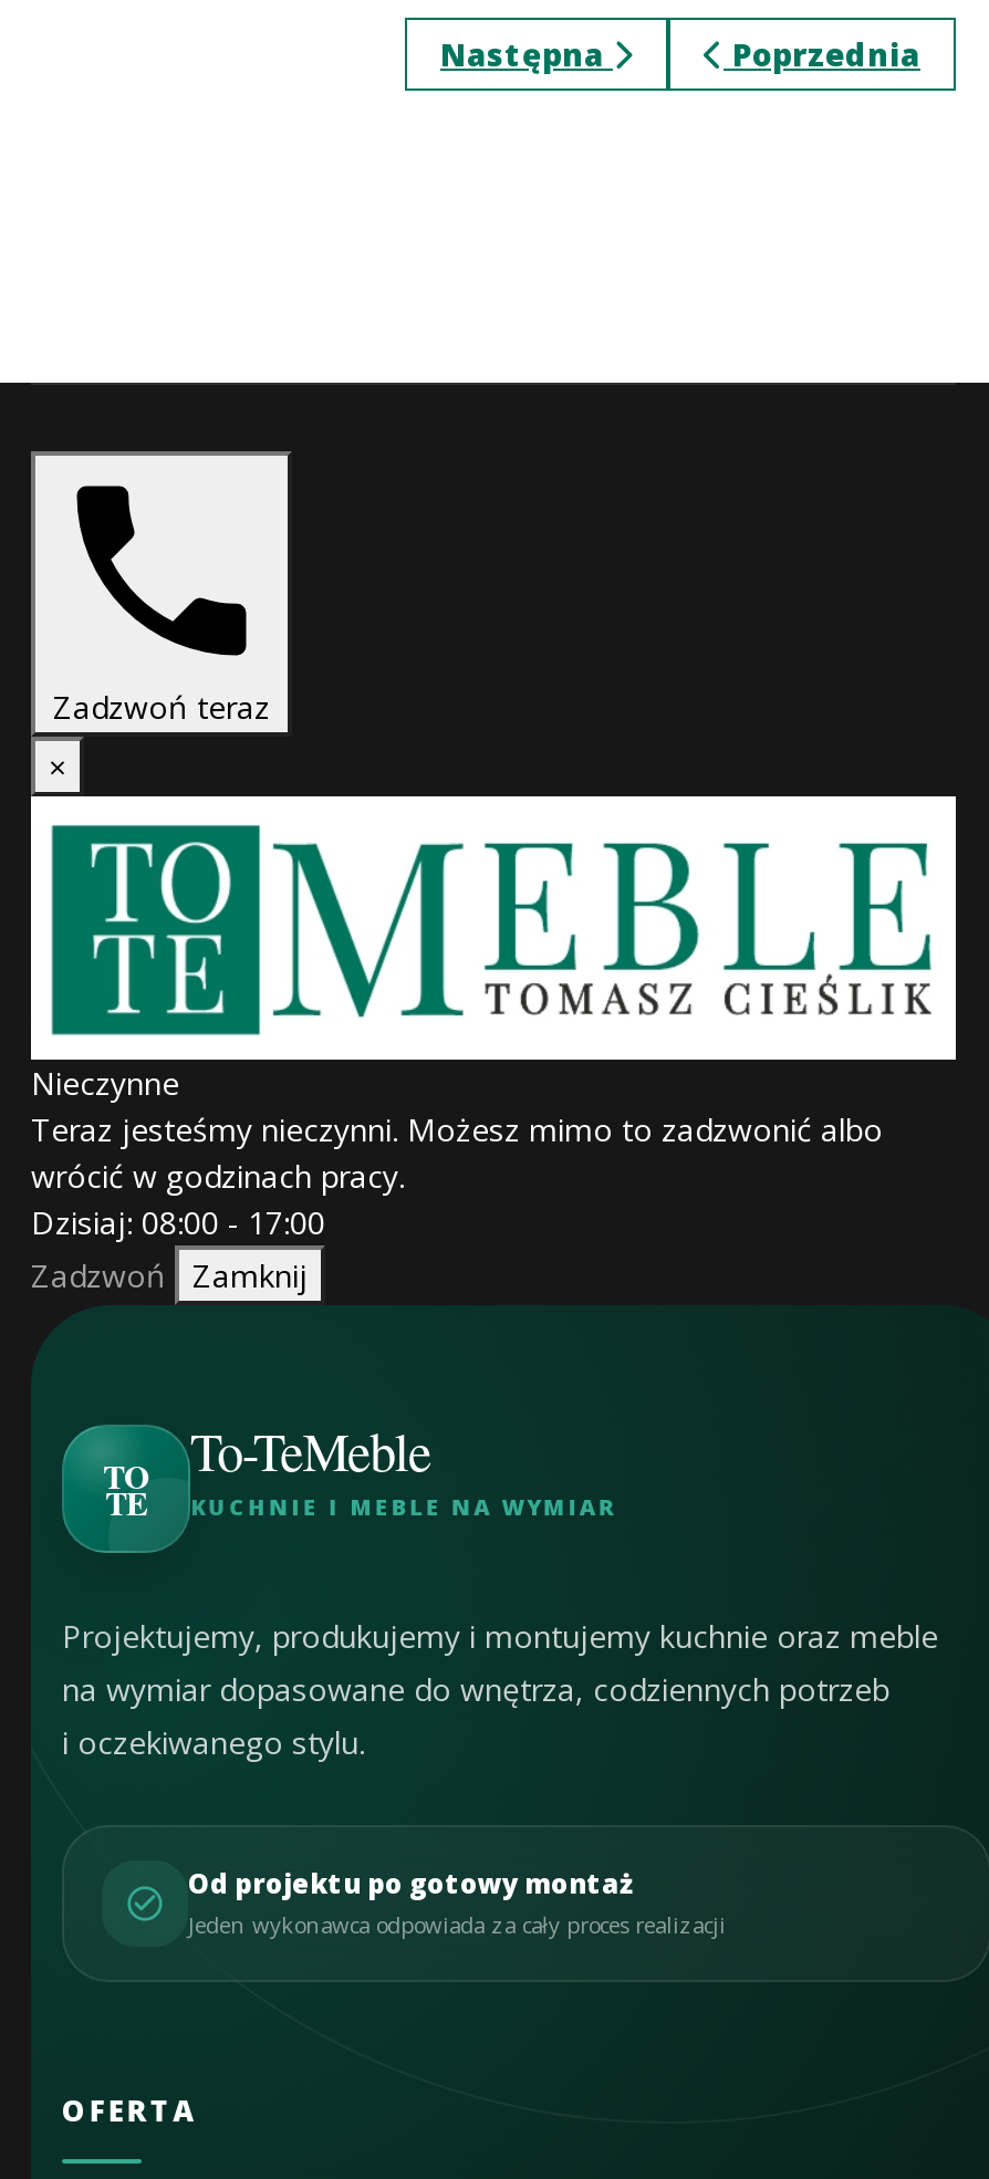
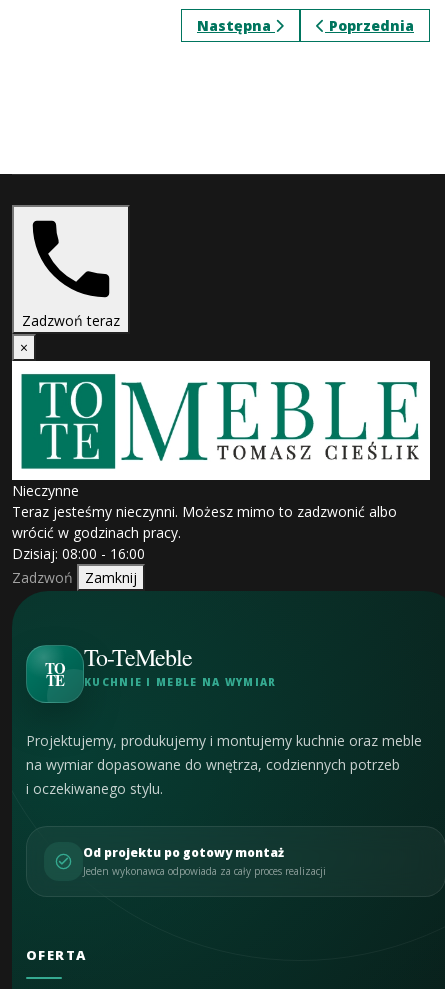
- Dzisiaj: 08:00 - 17:00
+ Dzisiaj: 08:00 - 16:00
